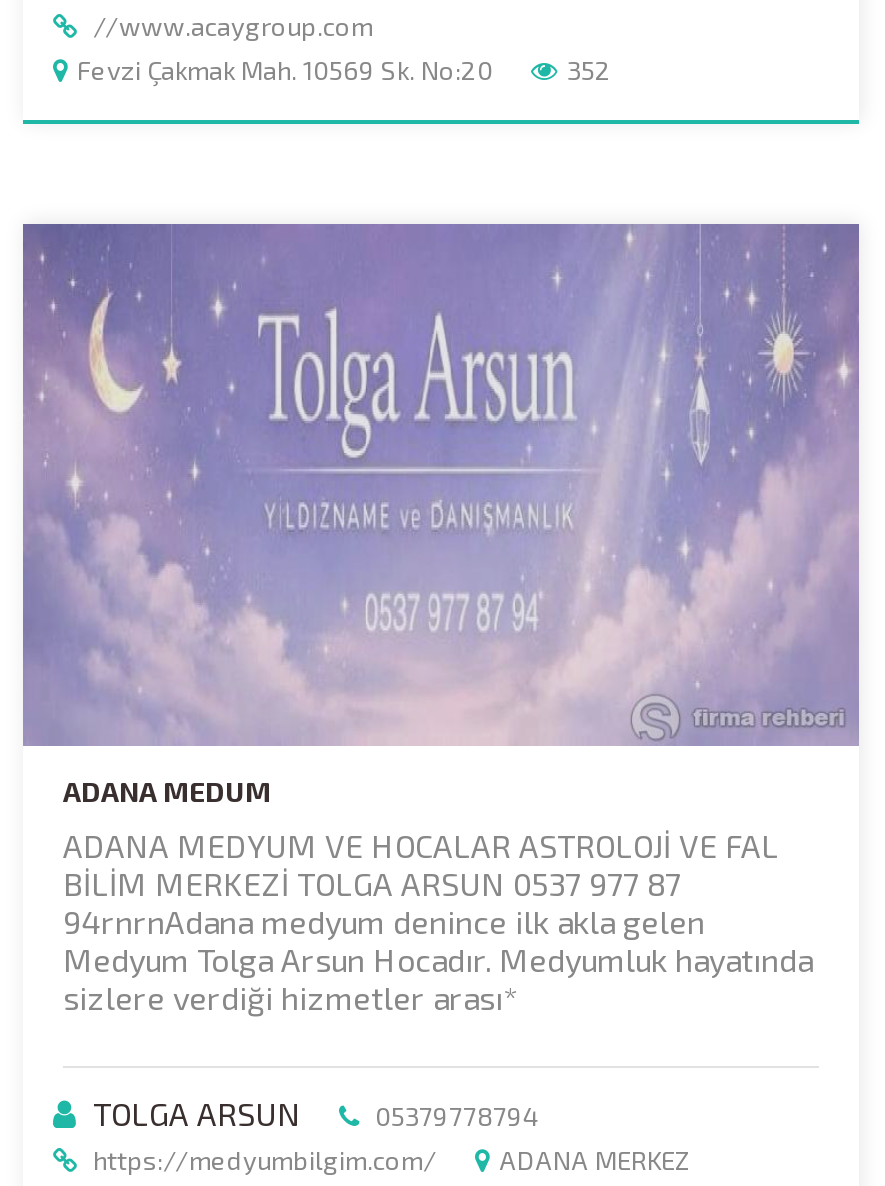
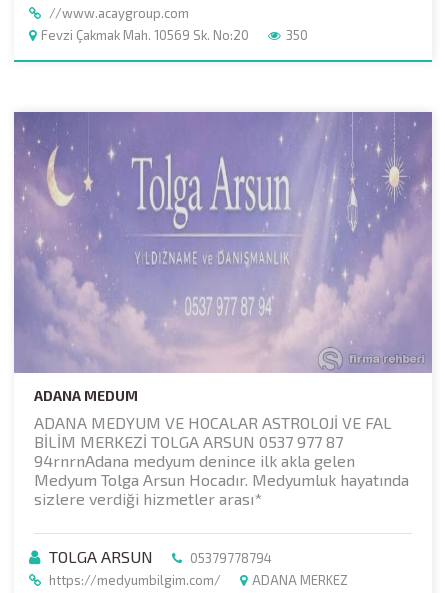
- 352
+ 350
